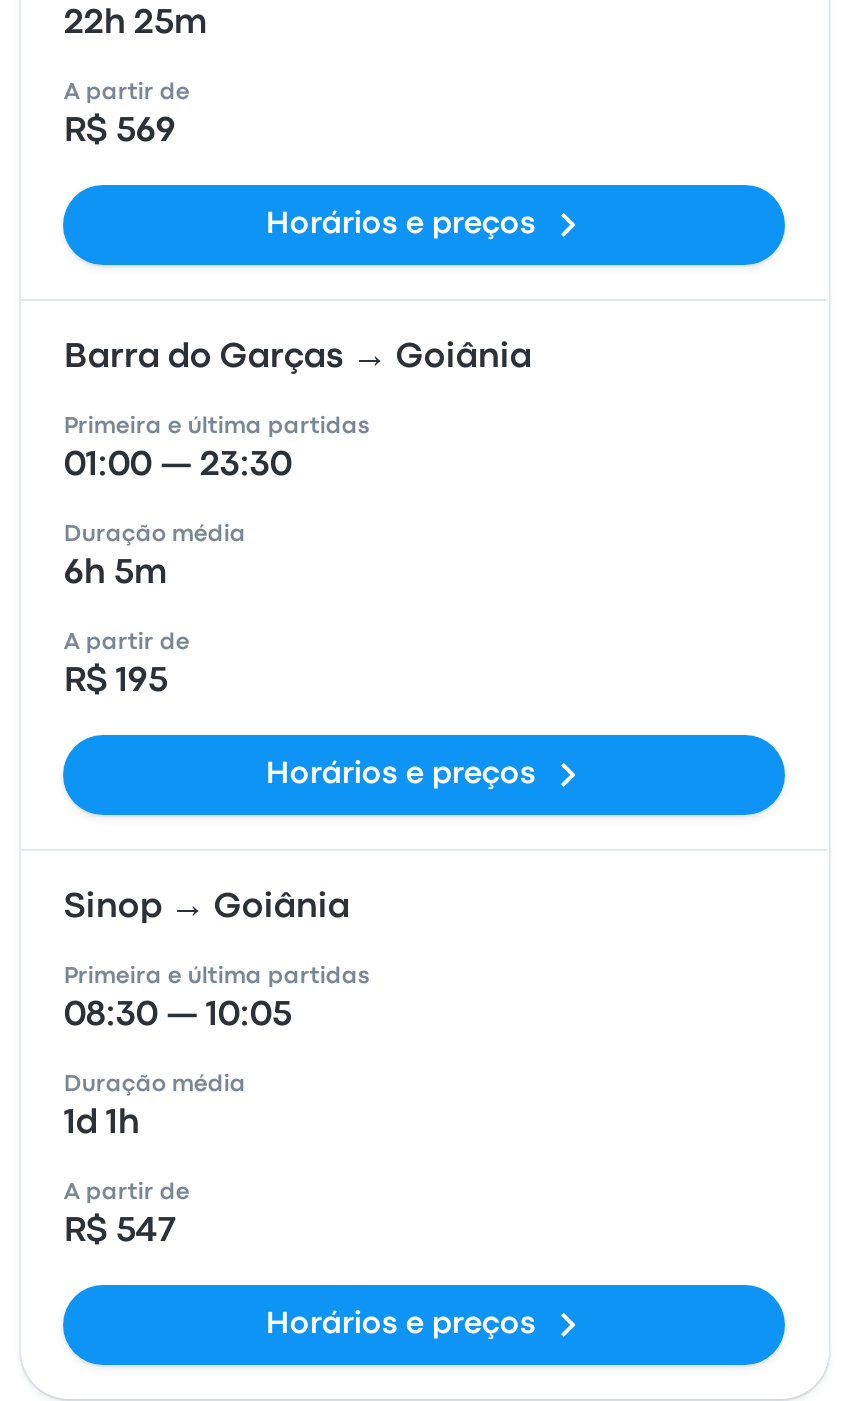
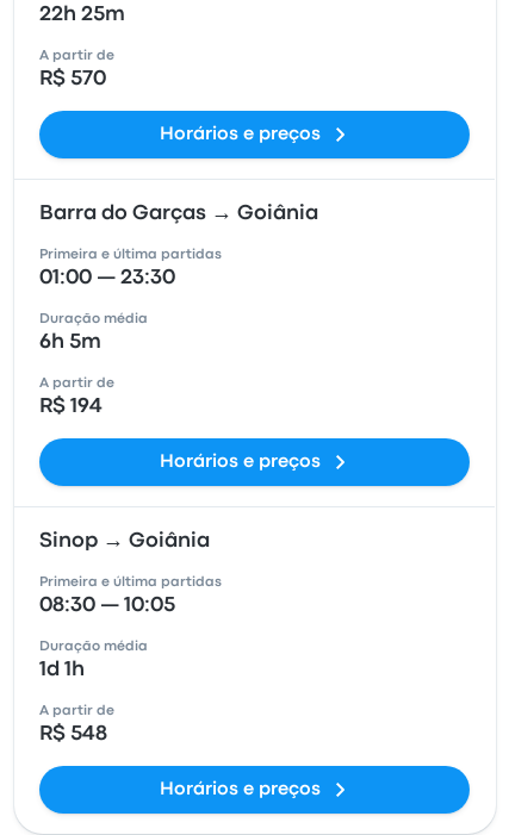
- R$ 569
+ R$ 570

- R$ 195
+ R$ 194

- R$ 547
+ R$ 548
